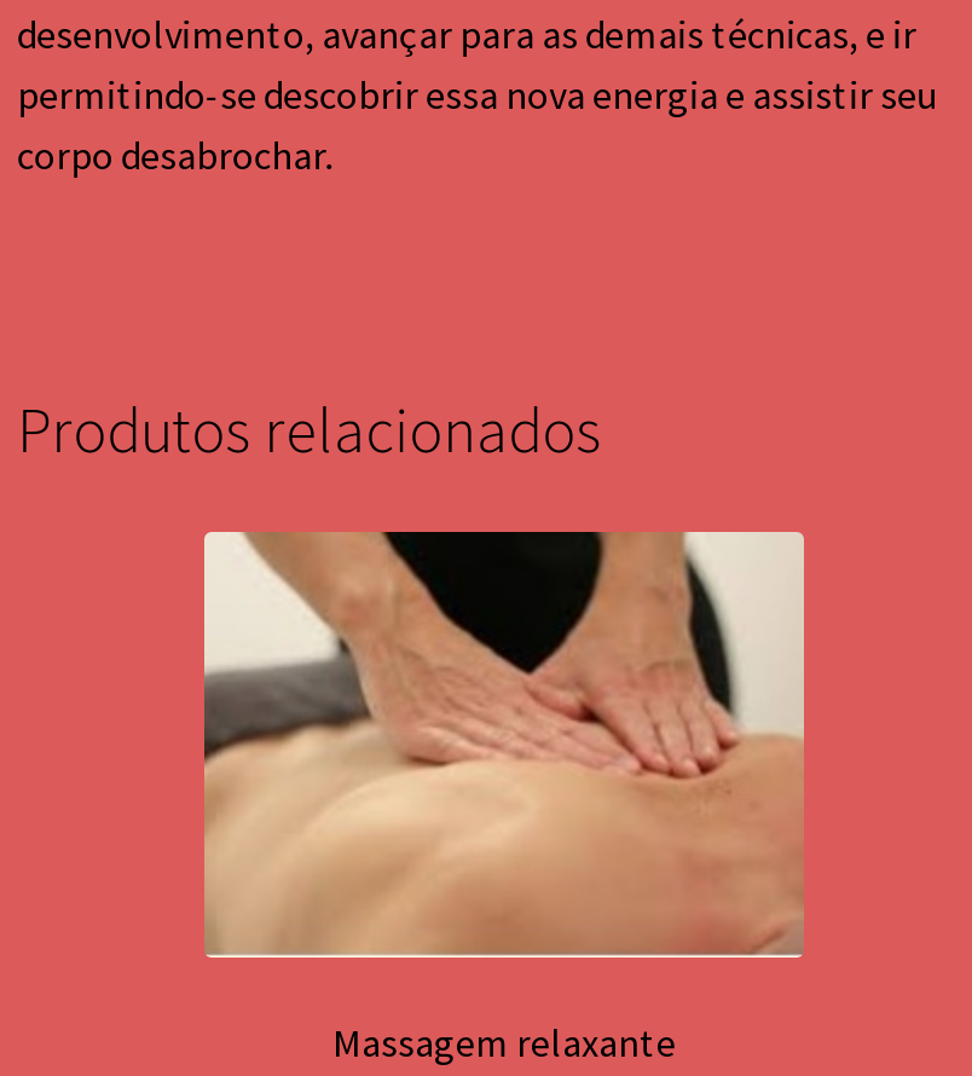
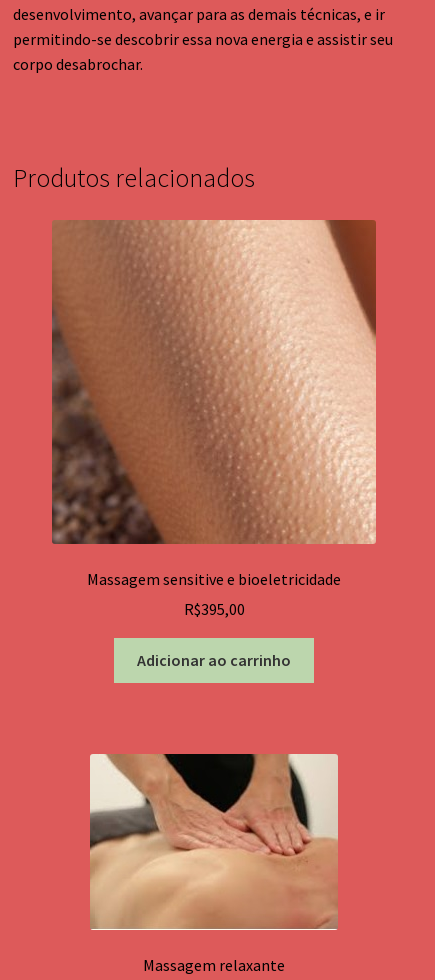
+ [image]
+ Massagem sensitive e bioeletricidade
+ R$395,00
+ Adicionar ao carrinho
